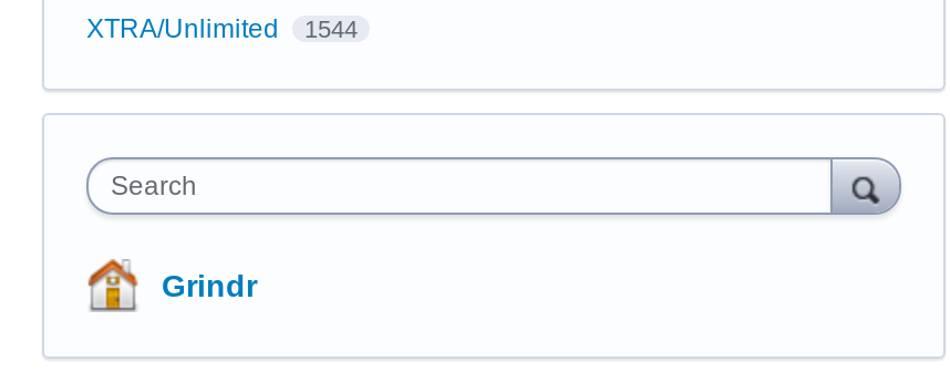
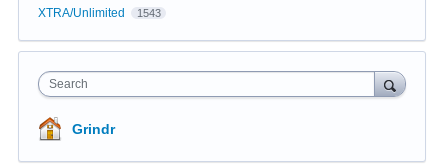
- XTRA/Unlimited 1544
+ XTRA/Unlimited 1543
